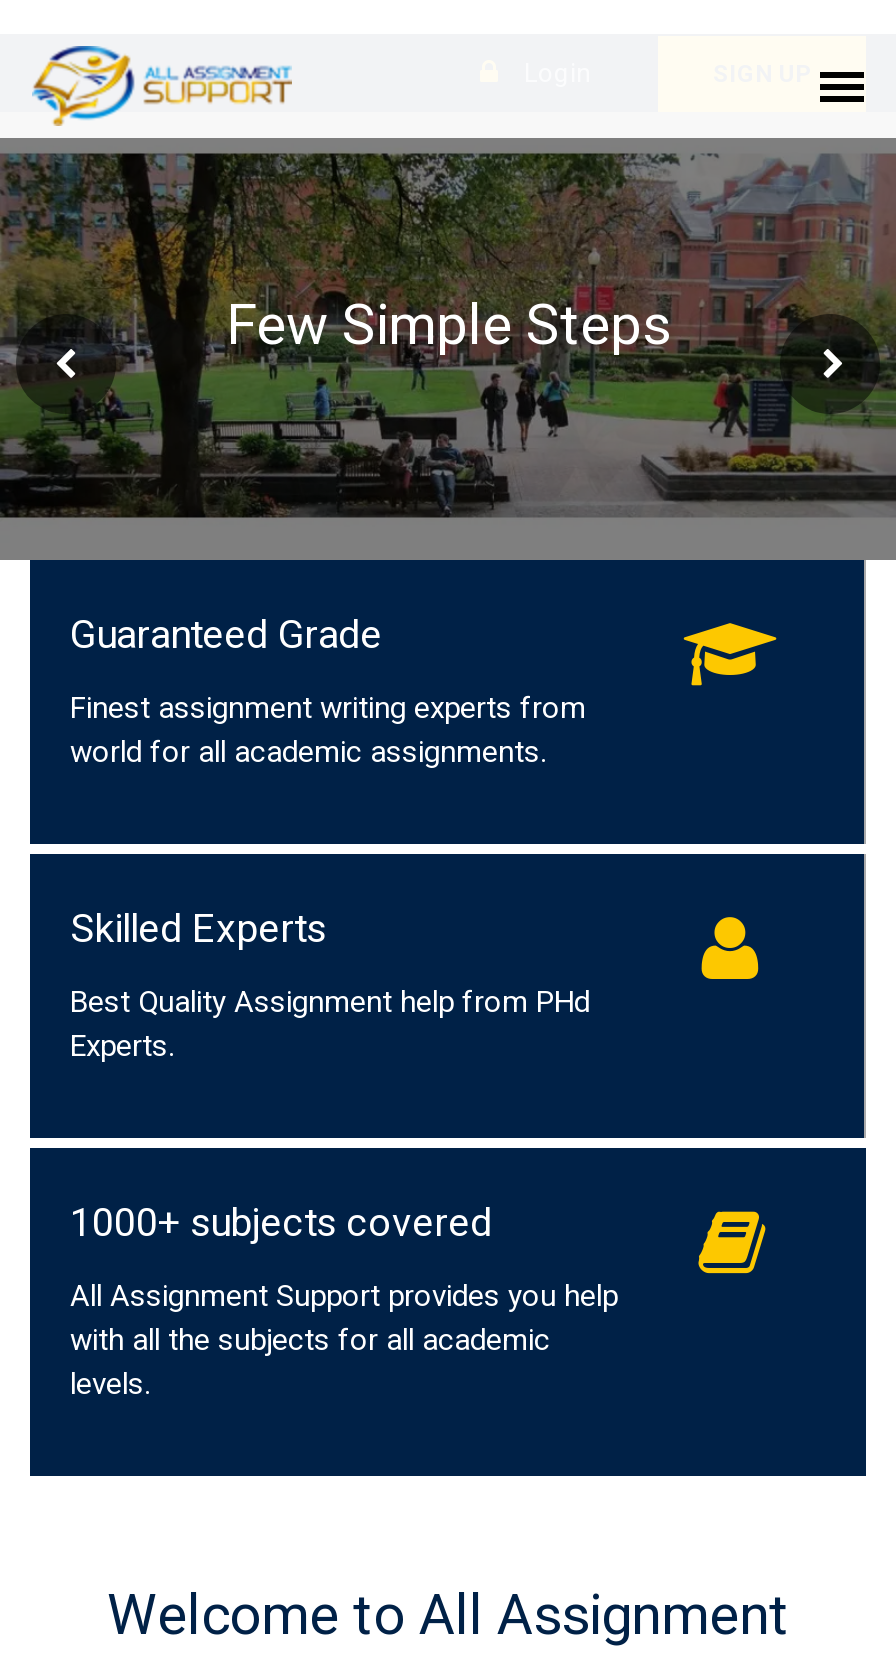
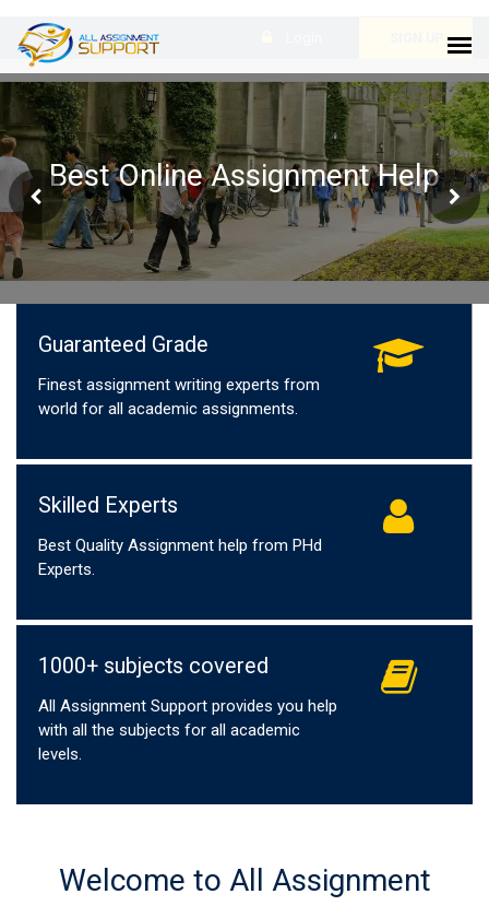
- [image]
- Few Simple Steps
+ [image]
+ Best Online Assignment Help
